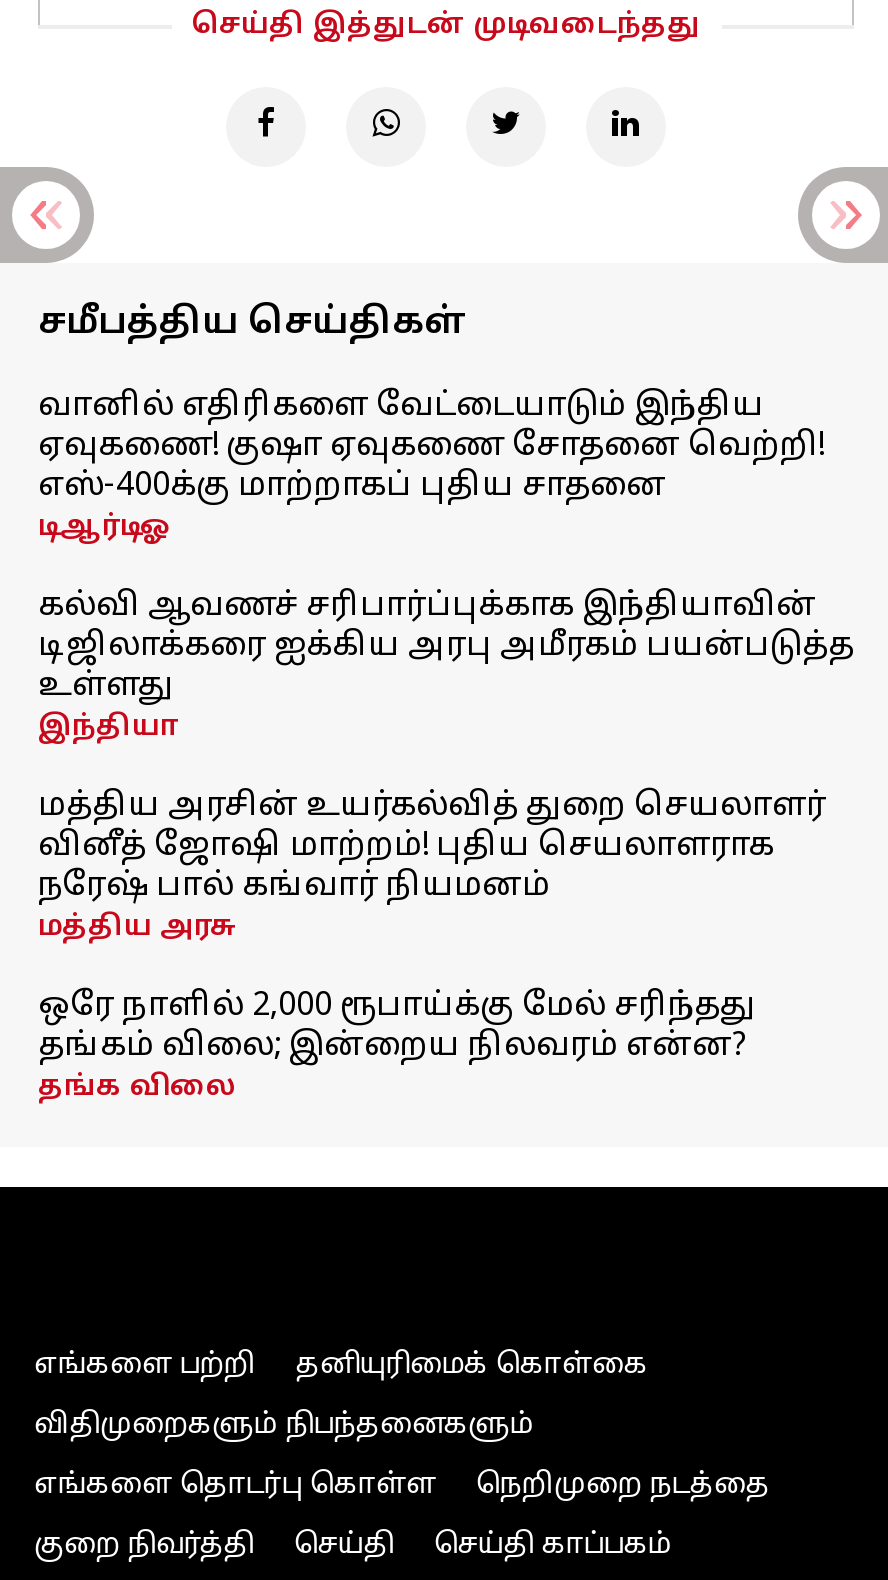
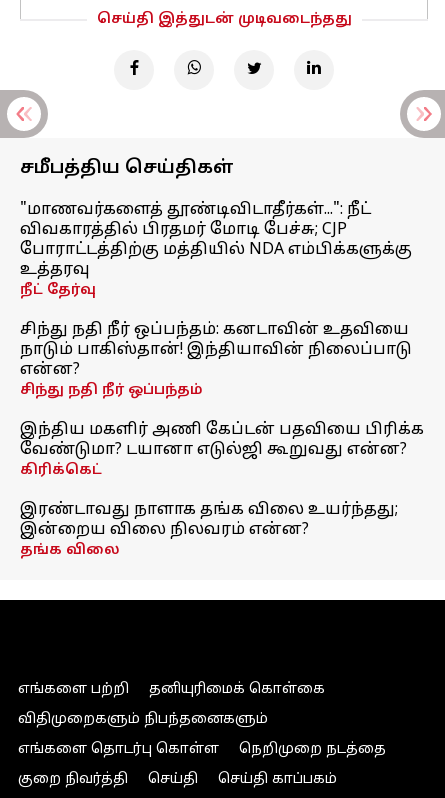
- வானில் எதிரிகளை வேட்டையாடும் இந்திய
- ஏவுகணை! குஷா ஏவுகணை சோதனை வெற்றி!
- எஸ்-400க்கு மாற்றாகப் புதிய சாதனை
- டிஆர்டிஓ
+ "மாணவர்களைத் தூண்டிவிடாதீர்கள்...": நீட்
+ விவகாரத்தில் பிரதமர் மோடி பேச்சு; CJP
+ போராட்டத்திற்கு மத்தியில் NDA எம்பிக்களுக்கு
+ உத்தரவு
+ நீட் தேர்வு

- கல்வி ஆவணச் சரிபார்ப்புக்காக இந்தியாவின்
- டிஜிலாக்கரை ஐக்கிய அரபு அமீரகம் பயன்படுத்த
- உள்ளது
- இந்தியா
+ சிந்து நதி நீர் ஒப்பந்தம்: கனடாவின் உதவியை
+ நாடும் பாகிஸ்தான்! இந்தியாவின் நிலைப்பாடு
+ என்ன?
+ சிந்து நதி நீர் ஒப்பந்தம்

- மத்திய அரசின் உயர்கல்வித் துறை செயலாளர்
- வினீத் ஜோஷி மாற்றம்! புதிய செயலாளராக
- நரேஷ் பால் கங்வார் நியமனம்
- மத்திய அரசு
+ இந்திய மகளிர் அணி கேப்டன் பதவியை பிரிக்க
+ வேண்டுமா? டயானா எடுல்ஜி கூறுவது என்ன?
+ கிரிக்கெட்

- ஒரே நாளில் 2,000 ரூபாய்க்கு மேல் சரிந்தது
- தங்கம் விலை; இன்றைய நிலவரம் என்ன?
+ இரண்டாவது நாளாக தங்க விலை உயர்ந்தது;
+ இன்றைய விலை நிலவரம் என்ன?
